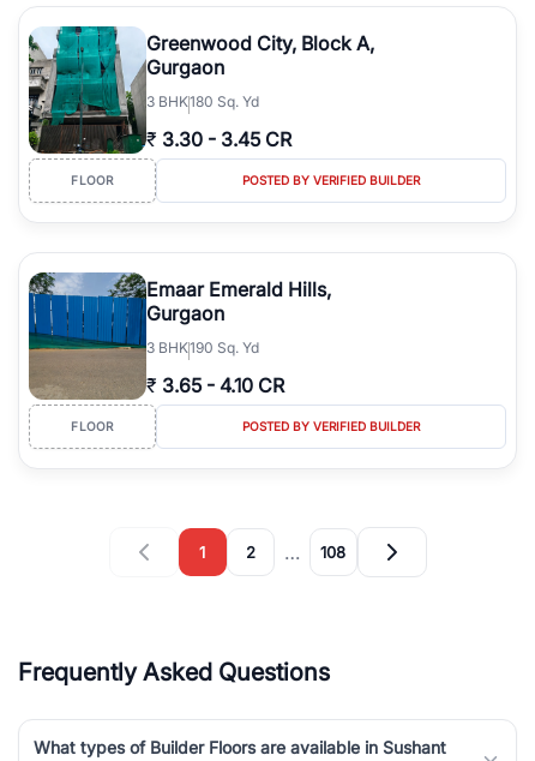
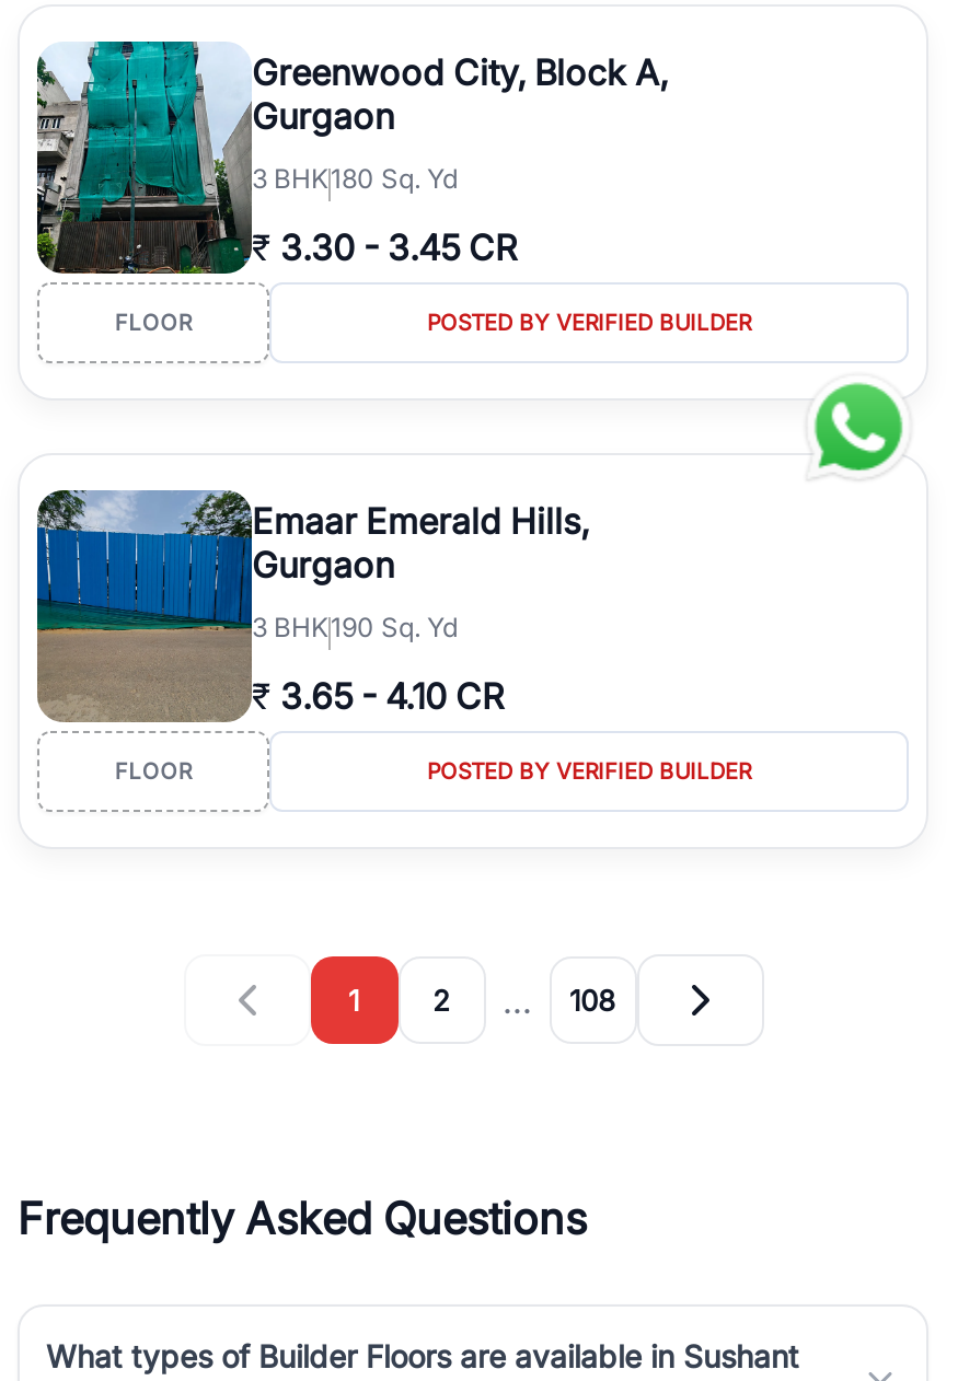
+ [image]
